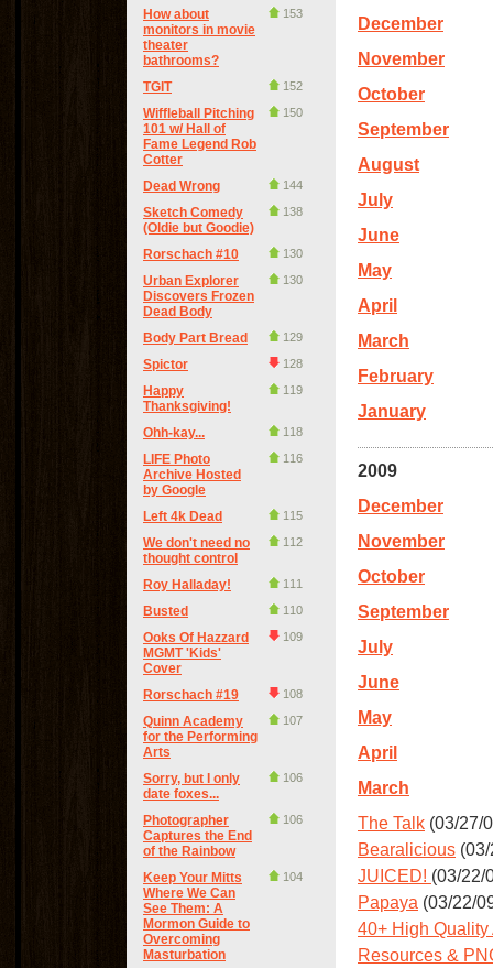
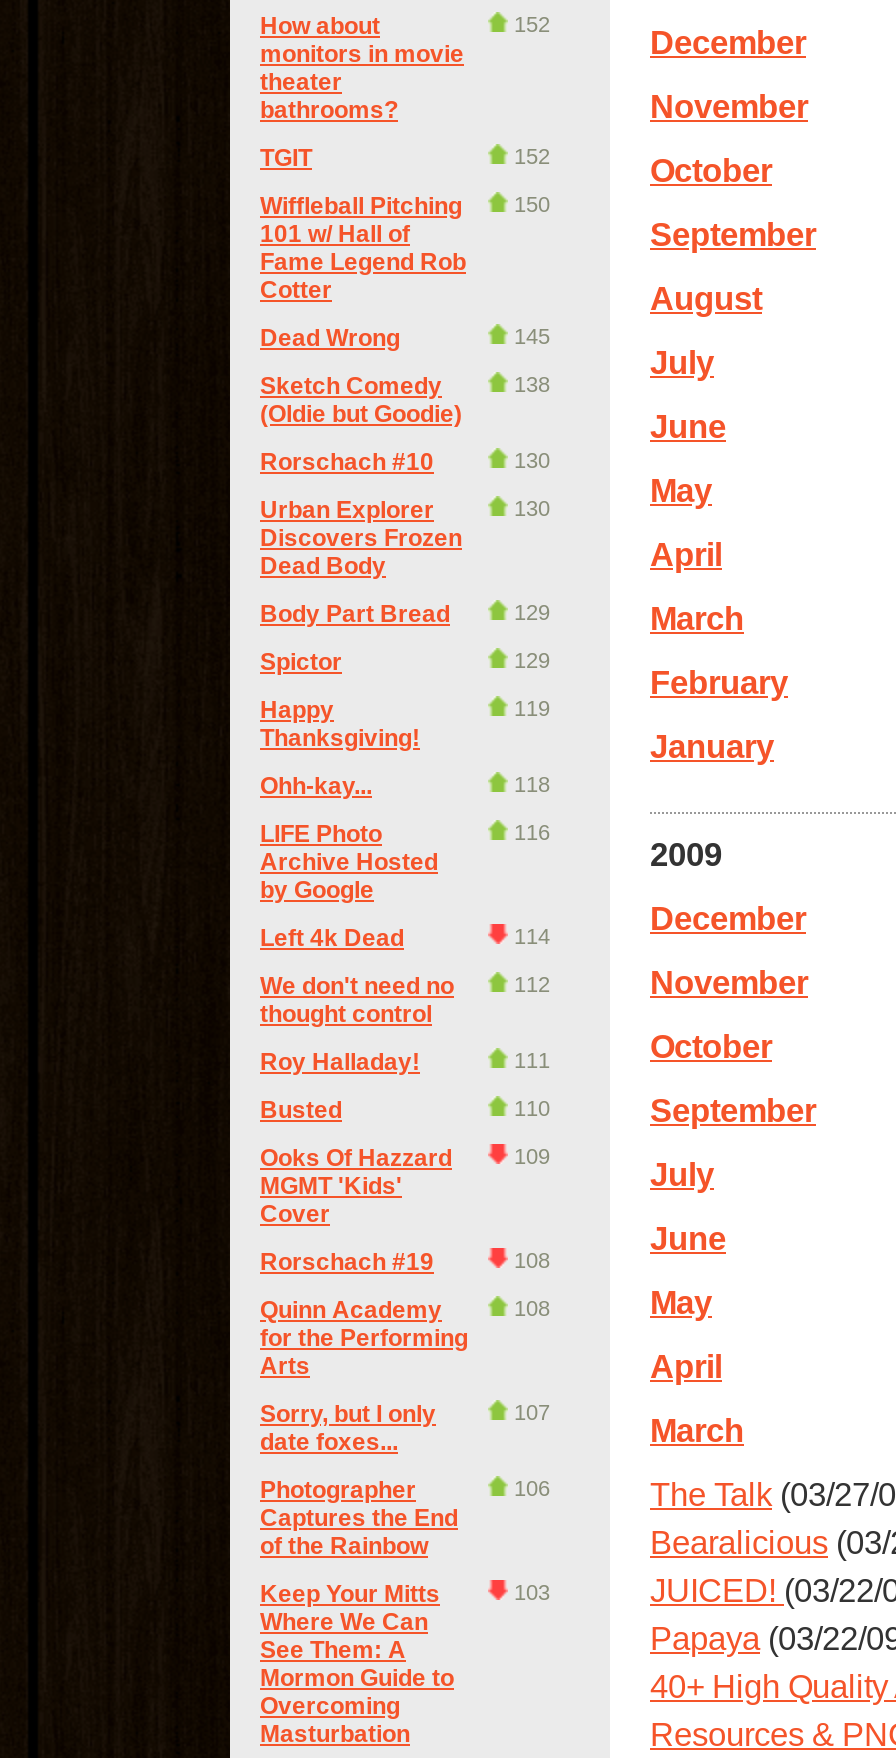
- 153
+ 152

- 144
+ 145

- 128
+ 129

- 115
+ 114

- 107
+ 108

- 106
+ 107

- 104
+ 103
